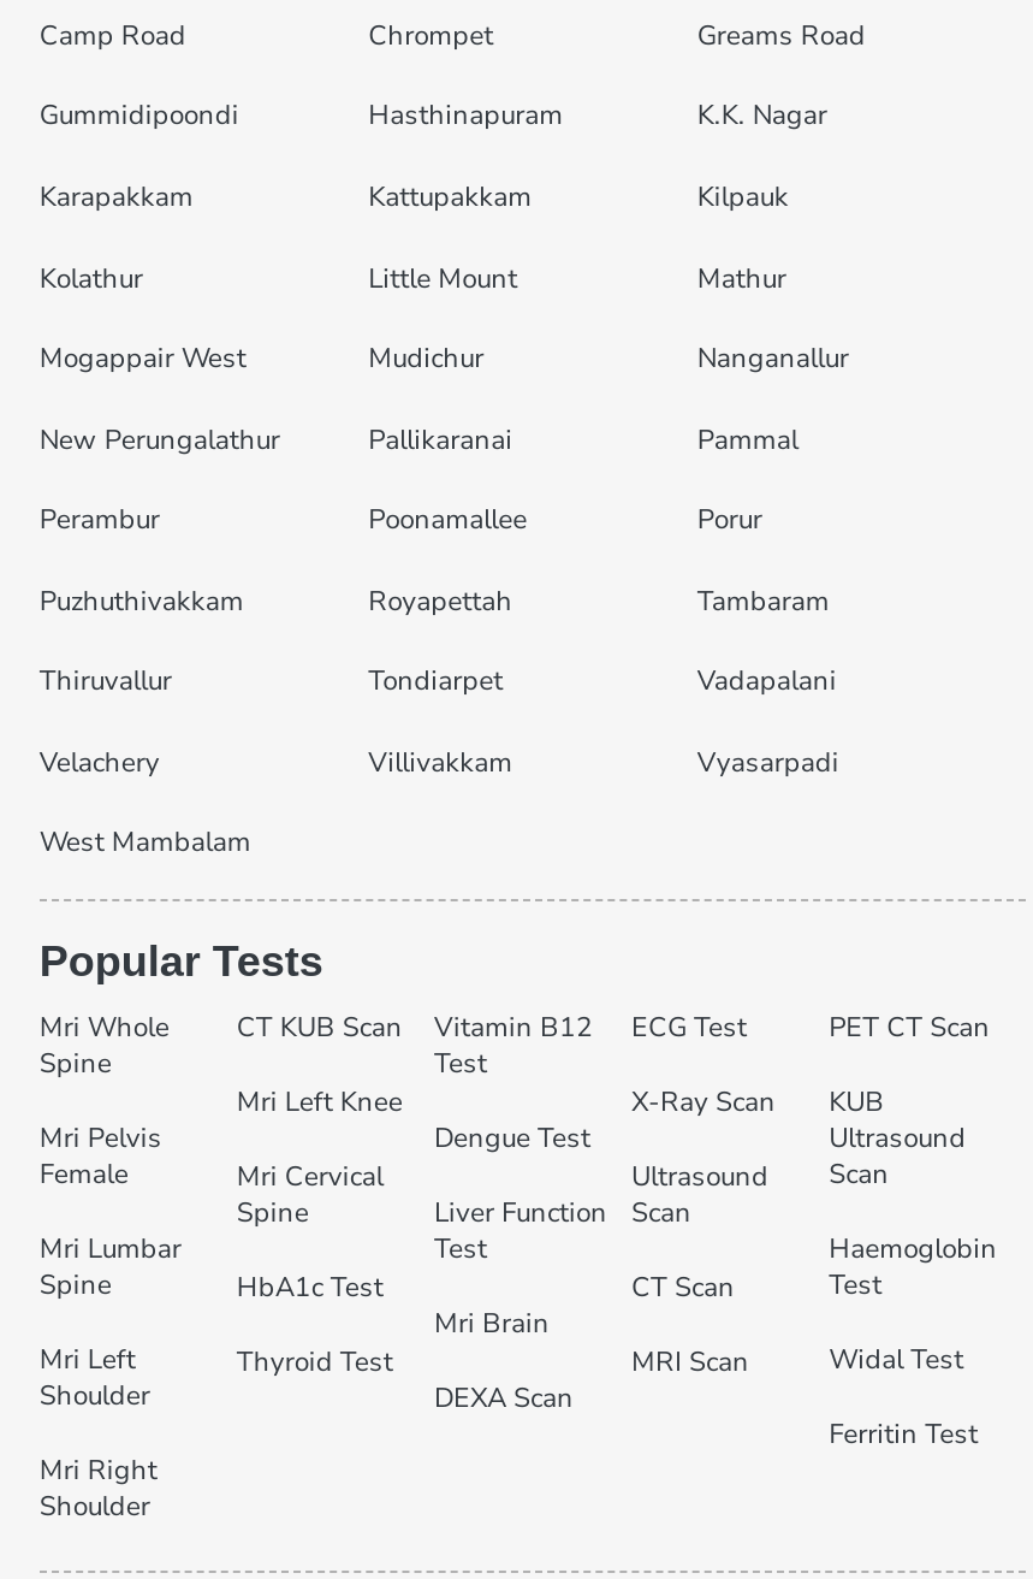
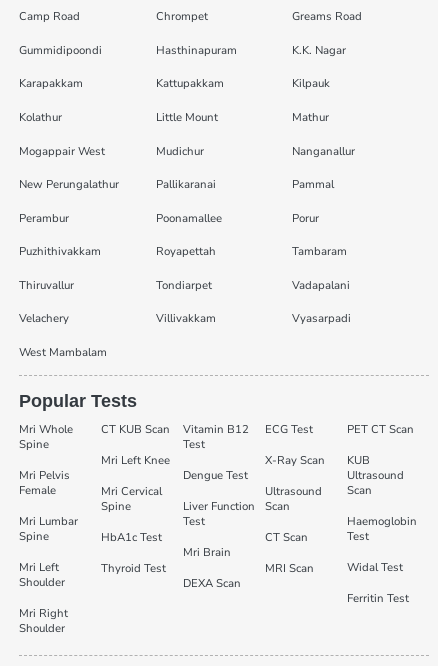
- Puzhuthivakkam
+ Puzhithivakkam
